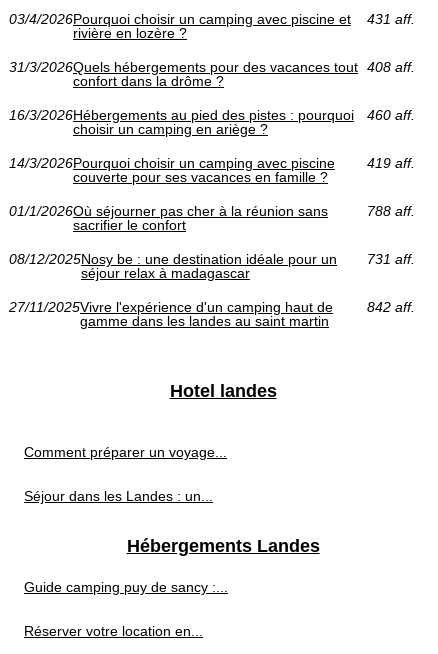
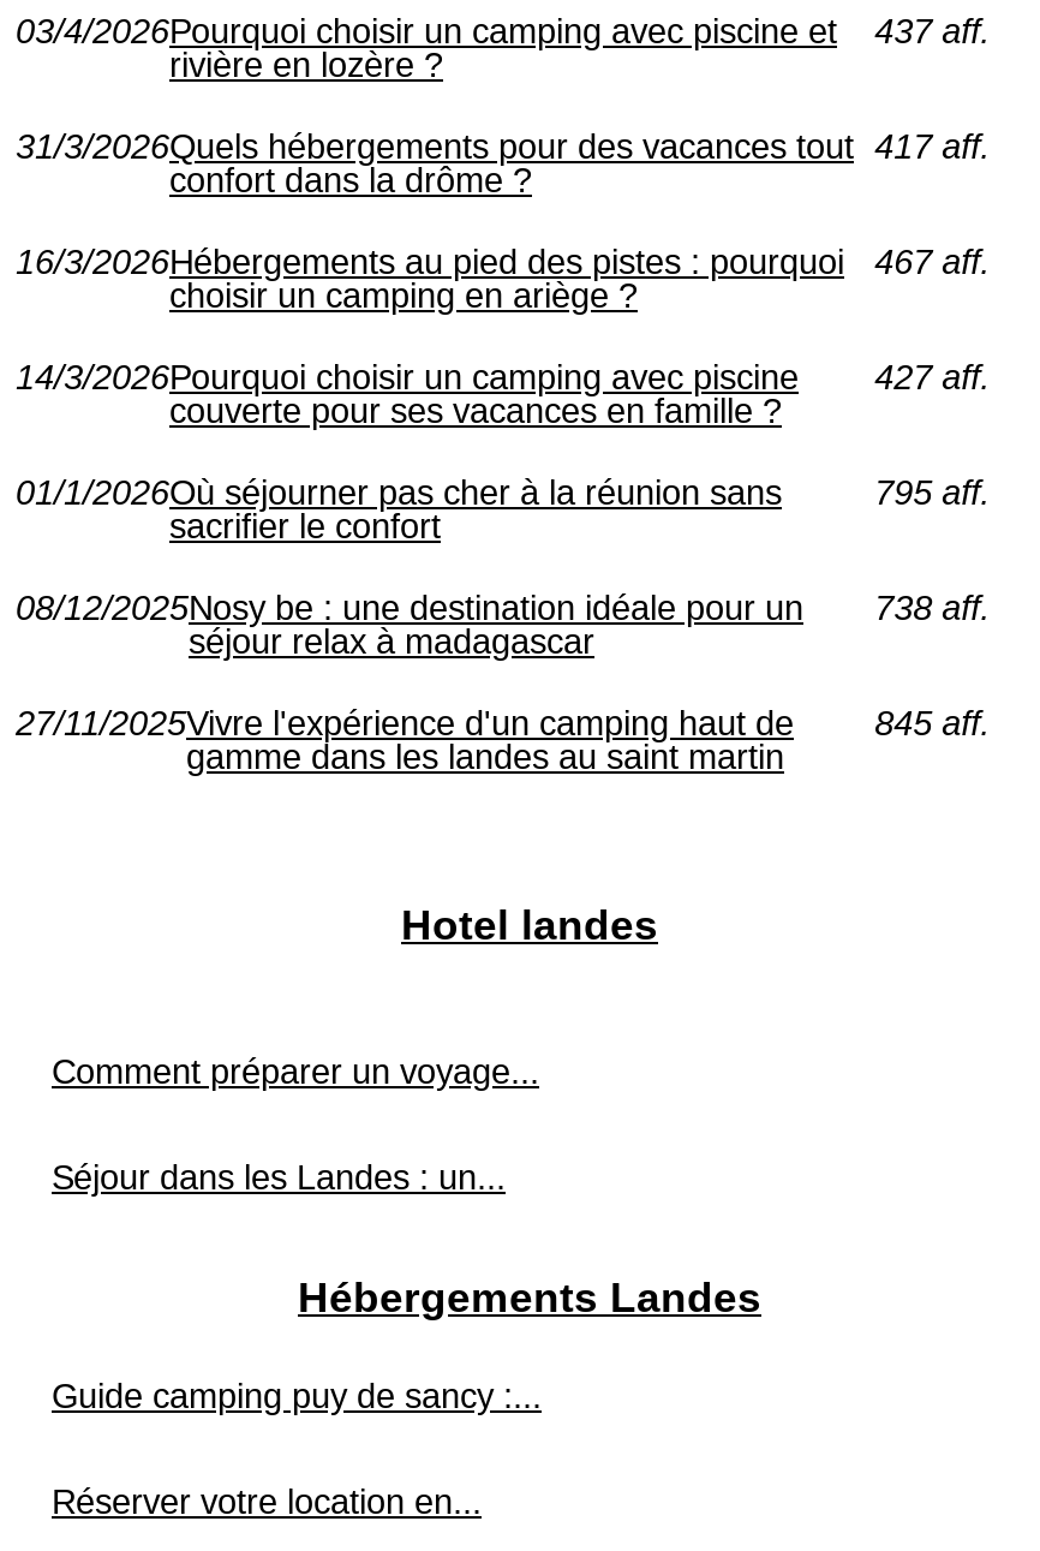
- 03/4/2026Pourquoi choisir un camping avec piscine et 431 aff.
+ 03/4/2026Pourquoi choisir un camping avec piscine et 437 aff.

- 31/3/2026Quels hébergements pour des vacances tout 408 aff.
+ 31/3/2026Quels hébergements pour des vacances tout 417 aff.

- 16/3/2026Hébergements au pied des pistes : pourquoi 460 aff.
+ 16/3/2026Hébergements au pied des pistes : pourquoi 467 aff.

- 14/3/2026Pourquoi choisir un camping avec piscine 419 aff.
+ 14/3/2026Pourquoi choisir un camping avec piscine 427 aff.

- 788 aff.
+ 795 aff.

- 08/12/2025Nosy be : une destination idéale pour un 731 aff.
+ 08/12/2025Nosy be : une destination idéale pour un 738 aff.

- 842 aff.
+ 845 aff.
